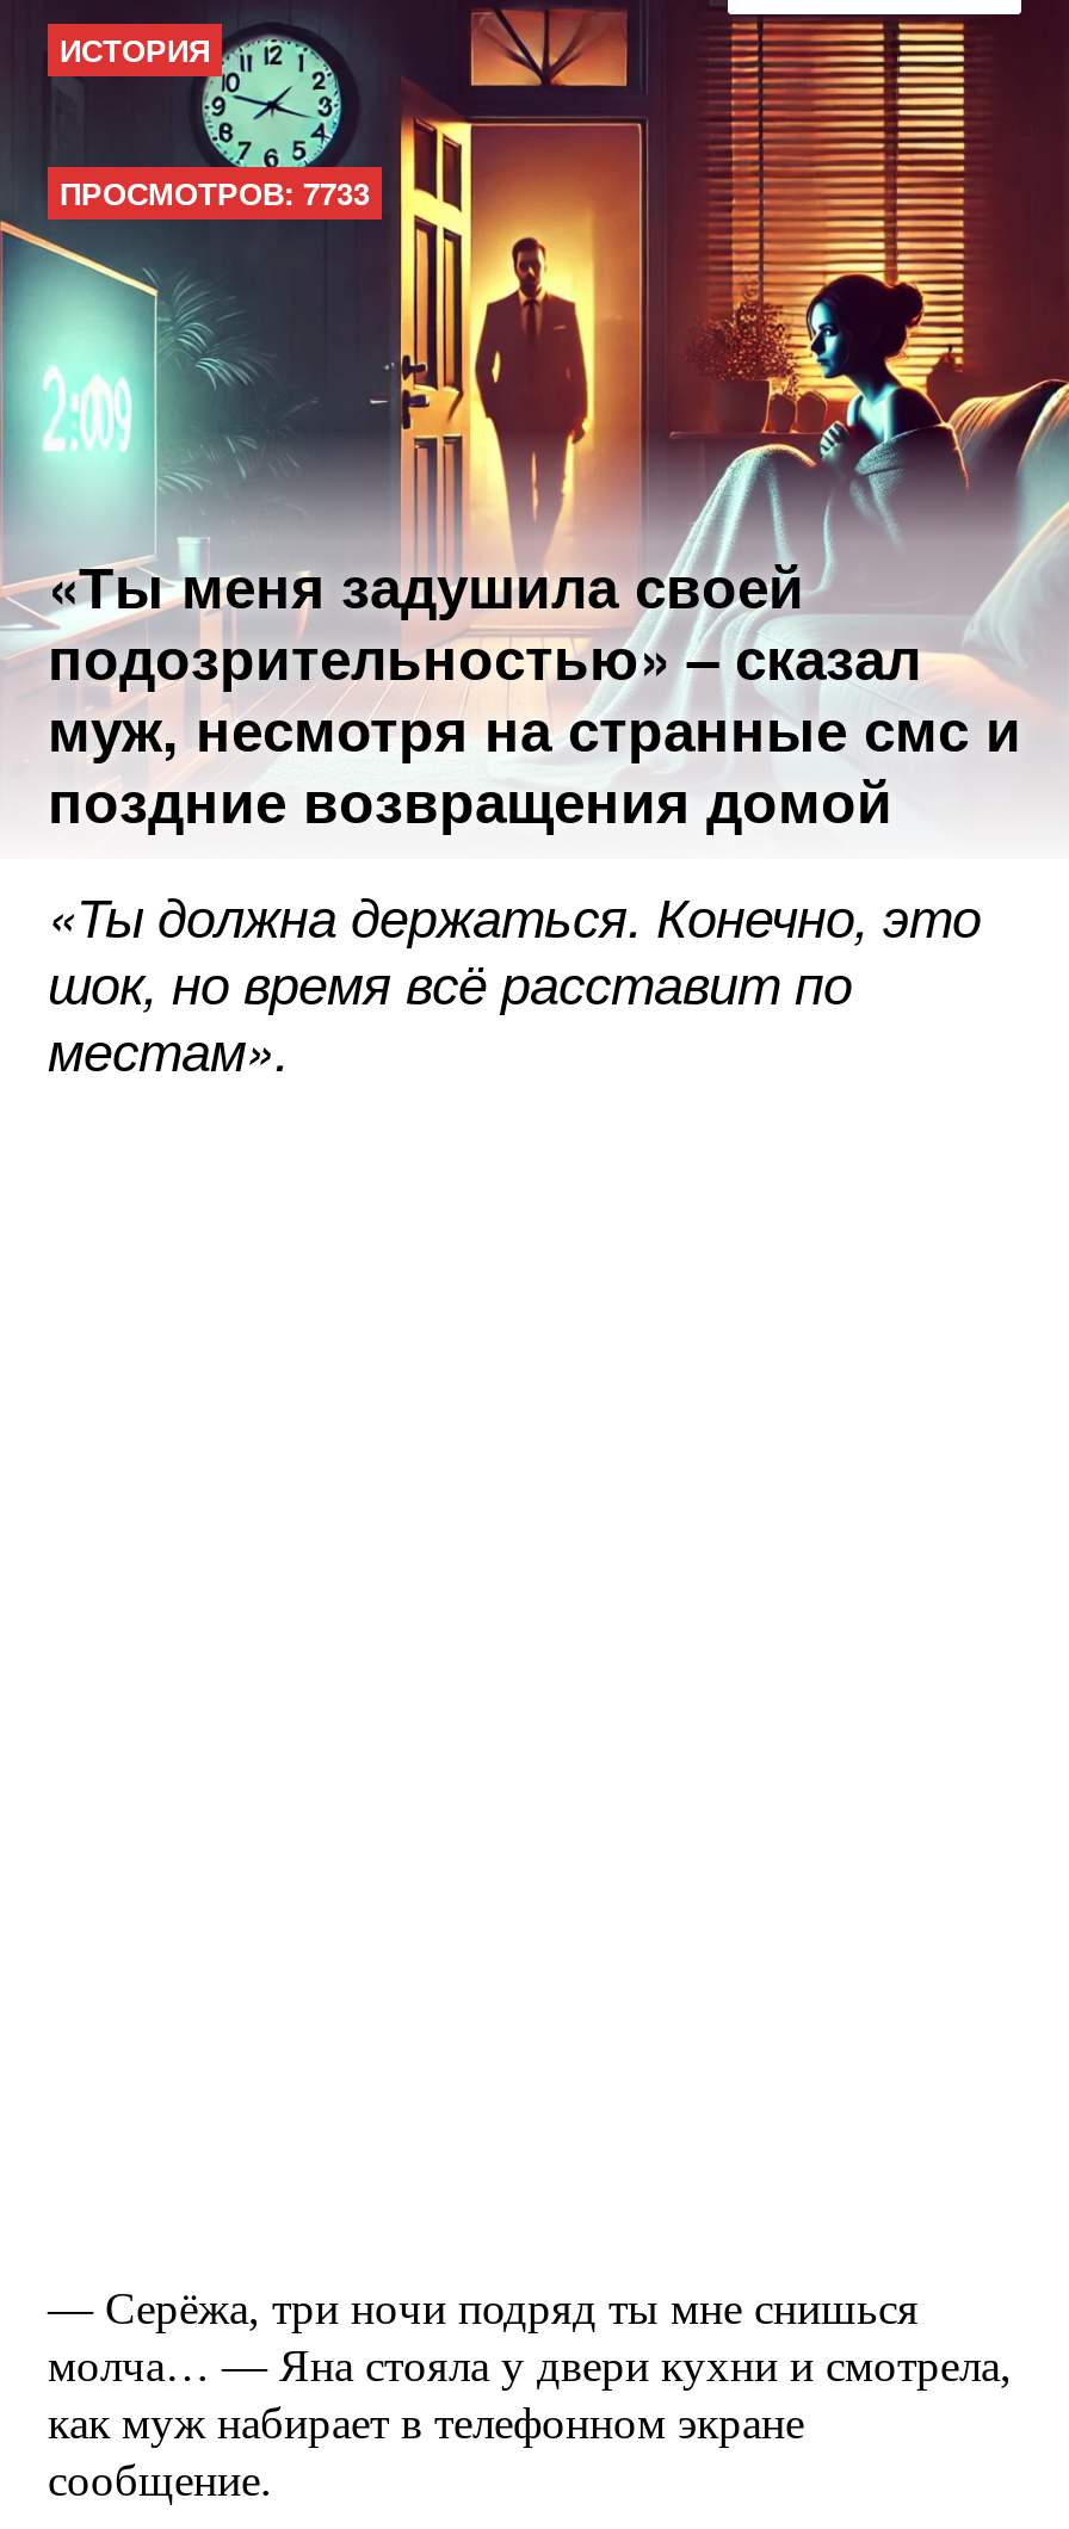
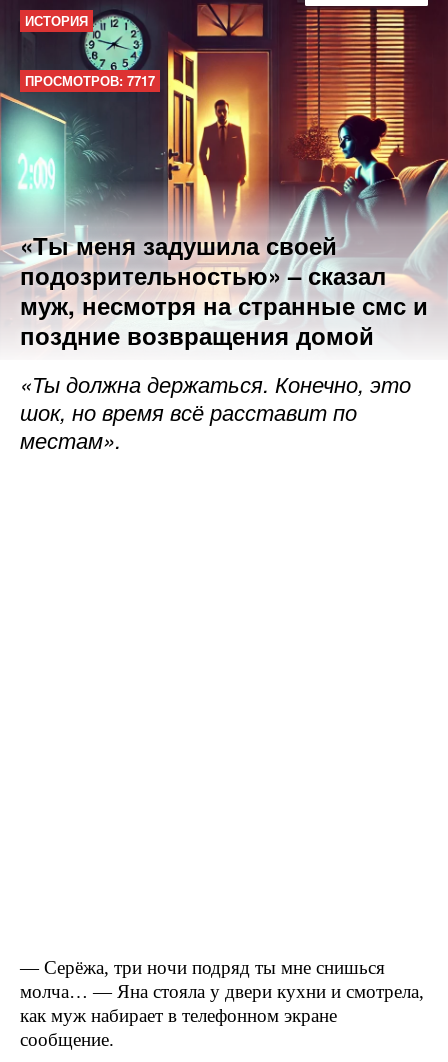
- ПРОСМОТРОВ: 7733
+ ПРОСМОТРОВ: 7717
